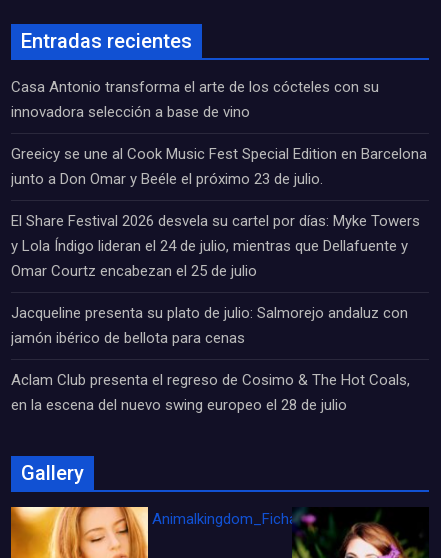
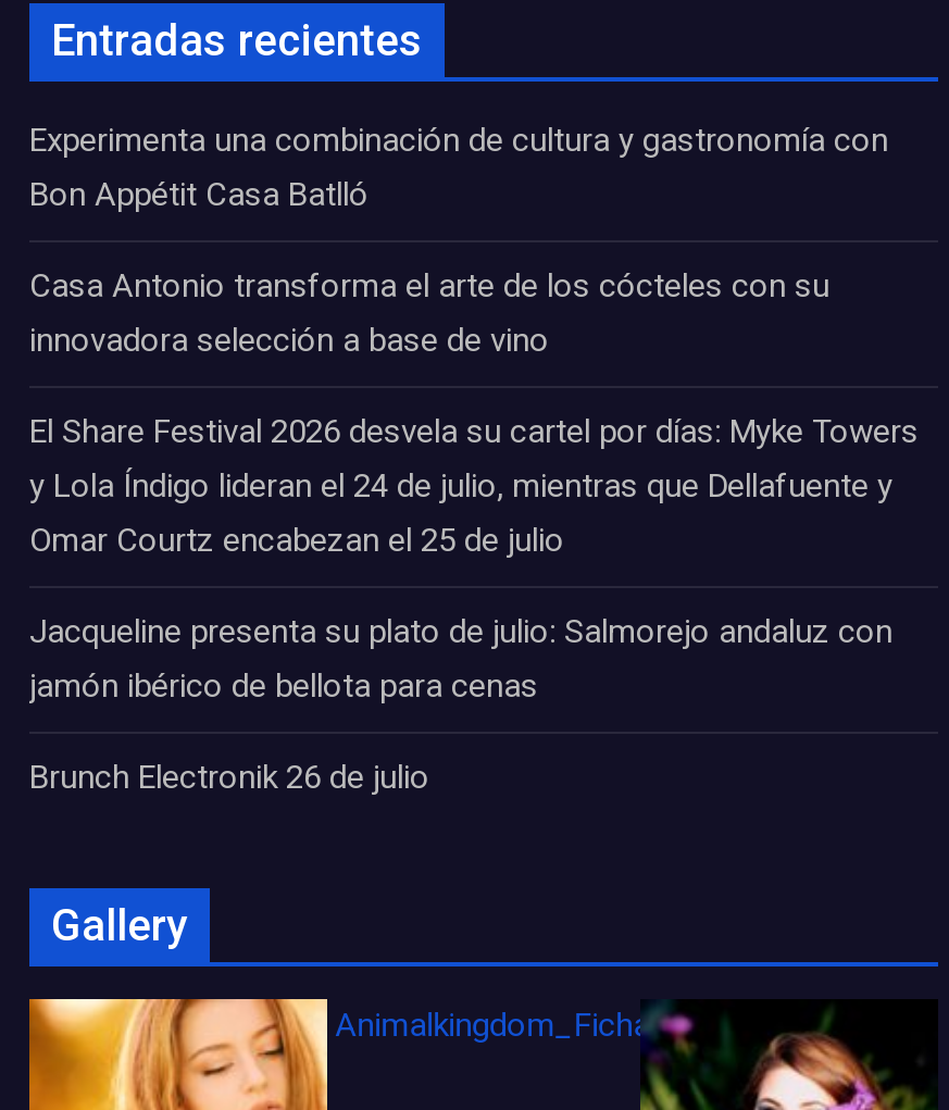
+ Experimenta una combinación de cultura y gastronomía con
+ Bon Appétit Casa Batlló

moved down: Casa Antonio transforma el arte de los cócteles con su | innovadora selección a base de vino

- Greeicy se une al Cook Music Fest Special Edition en Barcelona
- junto a Don Omar y Beéle el próximo 23 de julio.

- Aclam Club presenta el regreso de Cosimo & The Hot Coals,
- en la escena del nuevo swing europeo el 28 de julio
+ Brunch Electronik 26 de julio
